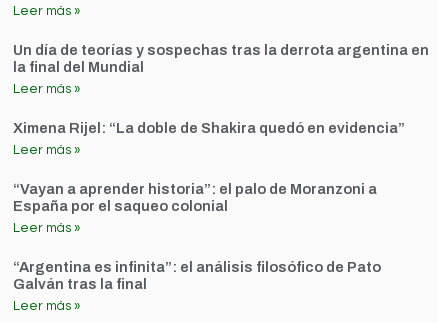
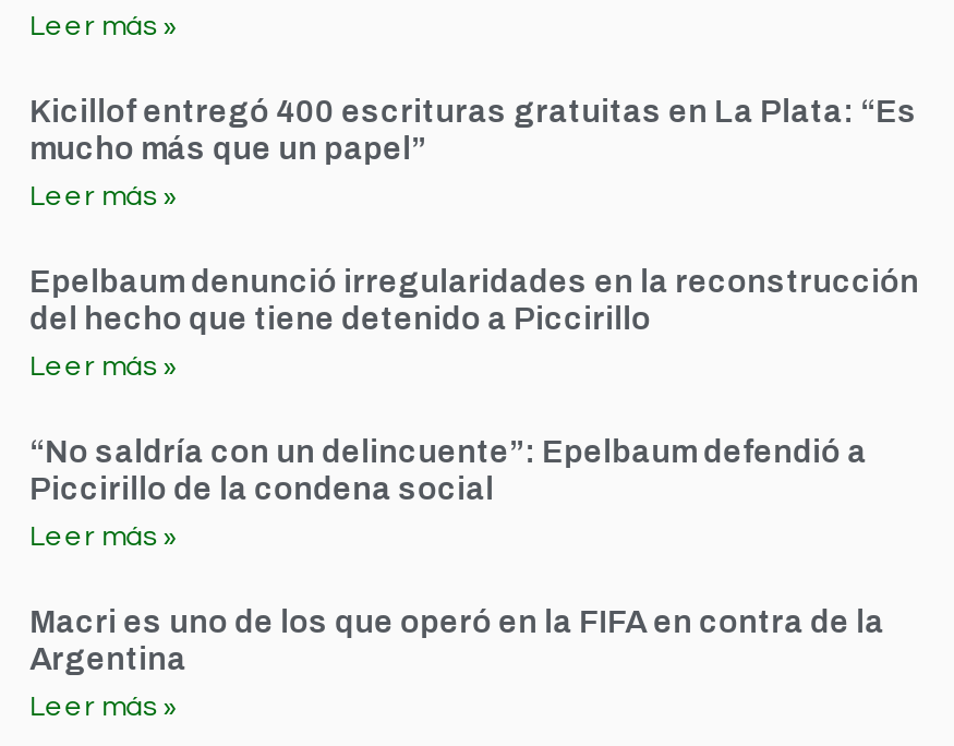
- Un día de teorías y sospechas tras la derrota argentina en
- la final del Mundial
+ Kicillof entregó 400 escrituras gratuitas en La Plata: “Es
+ mucho más que un papel”

- Ximena Rijel: “La doble de Shakira quedó en evidencia”
+ Epelbaum denunció irregularidades en la reconstrucción
+ del hecho que tiene detenido a Piccirillo

- “Vayan a aprender historia”: el palo de Moranzoni a
- España por el saqueo colonial
+ “No saldría con un delincuente”: Epelbaum defendió a
+ Piccirillo de la condena social

- “Argentina es infinita”: el análisis filosófico de Pato
- Galván tras la final
+ Macri es uno de los que operó en la FIFA en contra de la
+ Argentina
